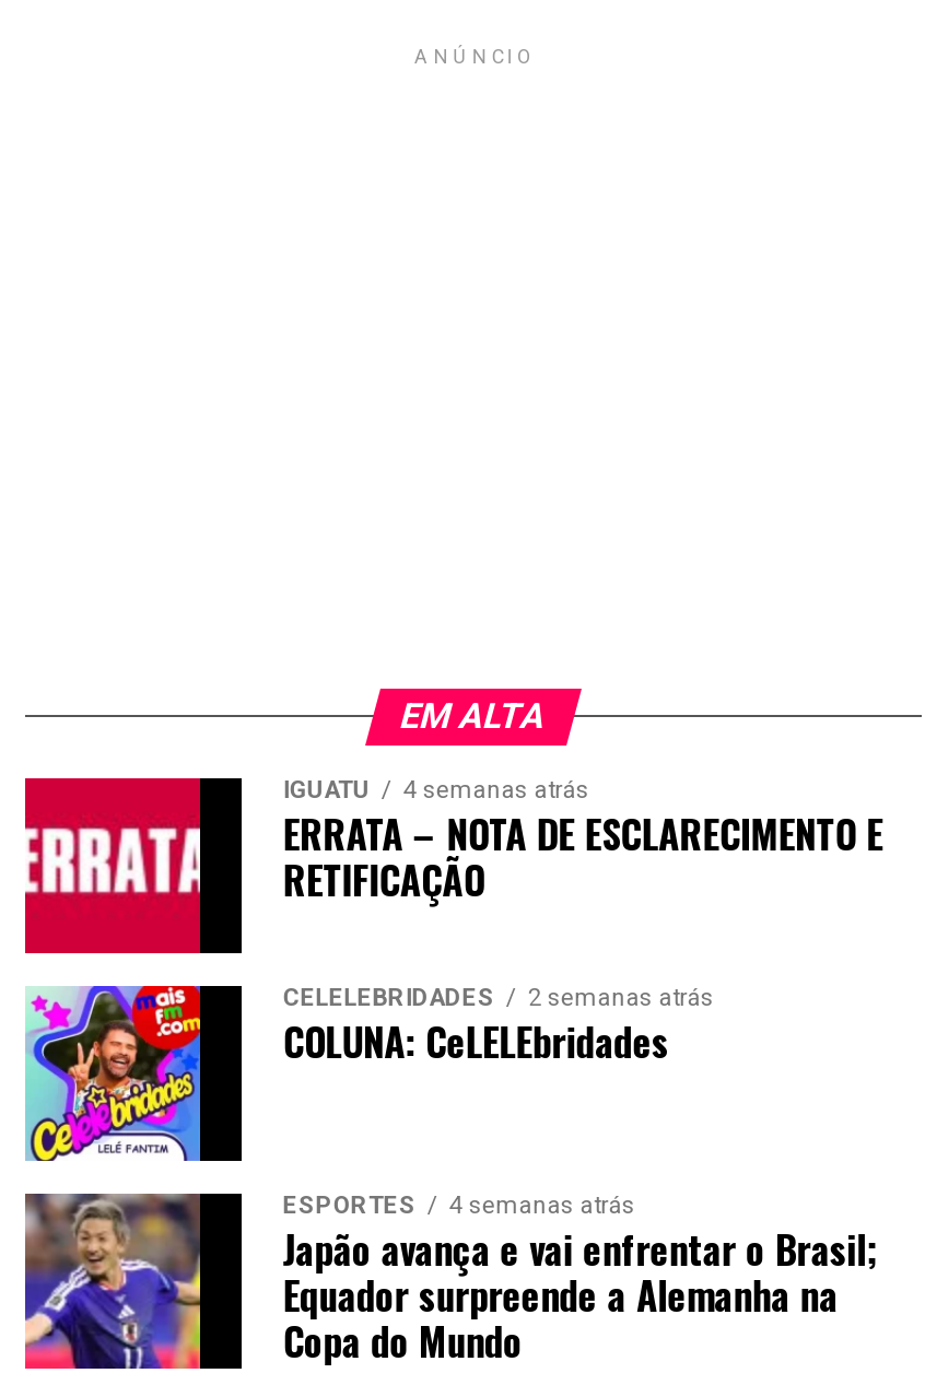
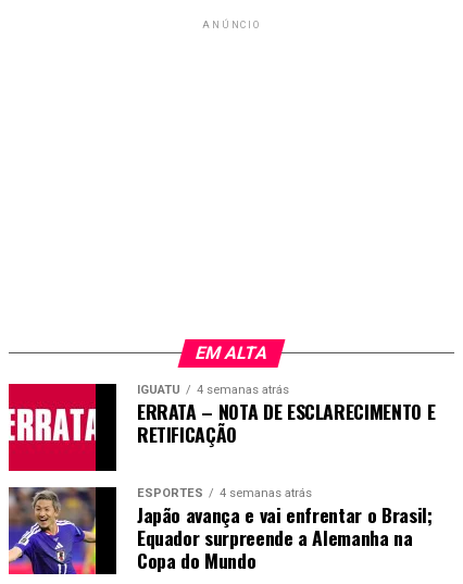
- [image]
- CELELEBRIDADES
- 2 semanas atrás
- COLUNA: CeLELEbridades
